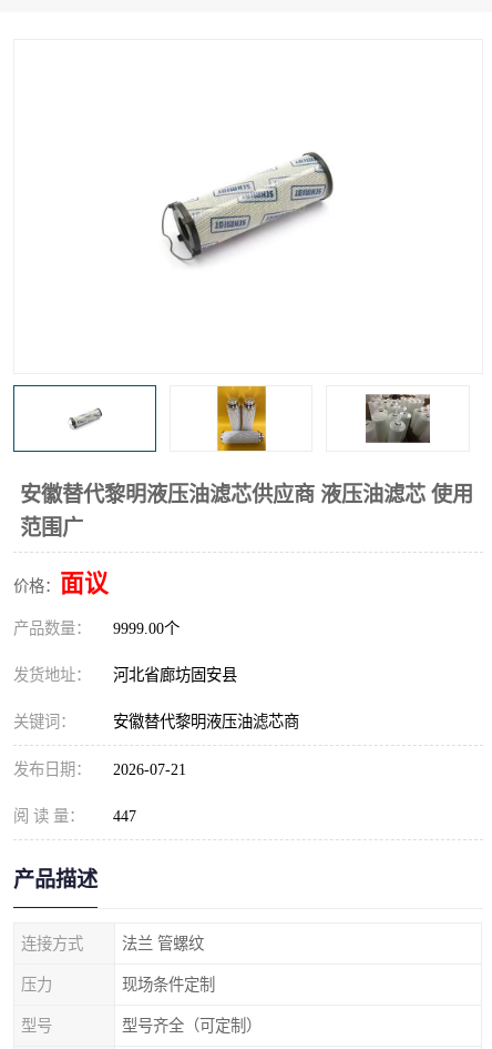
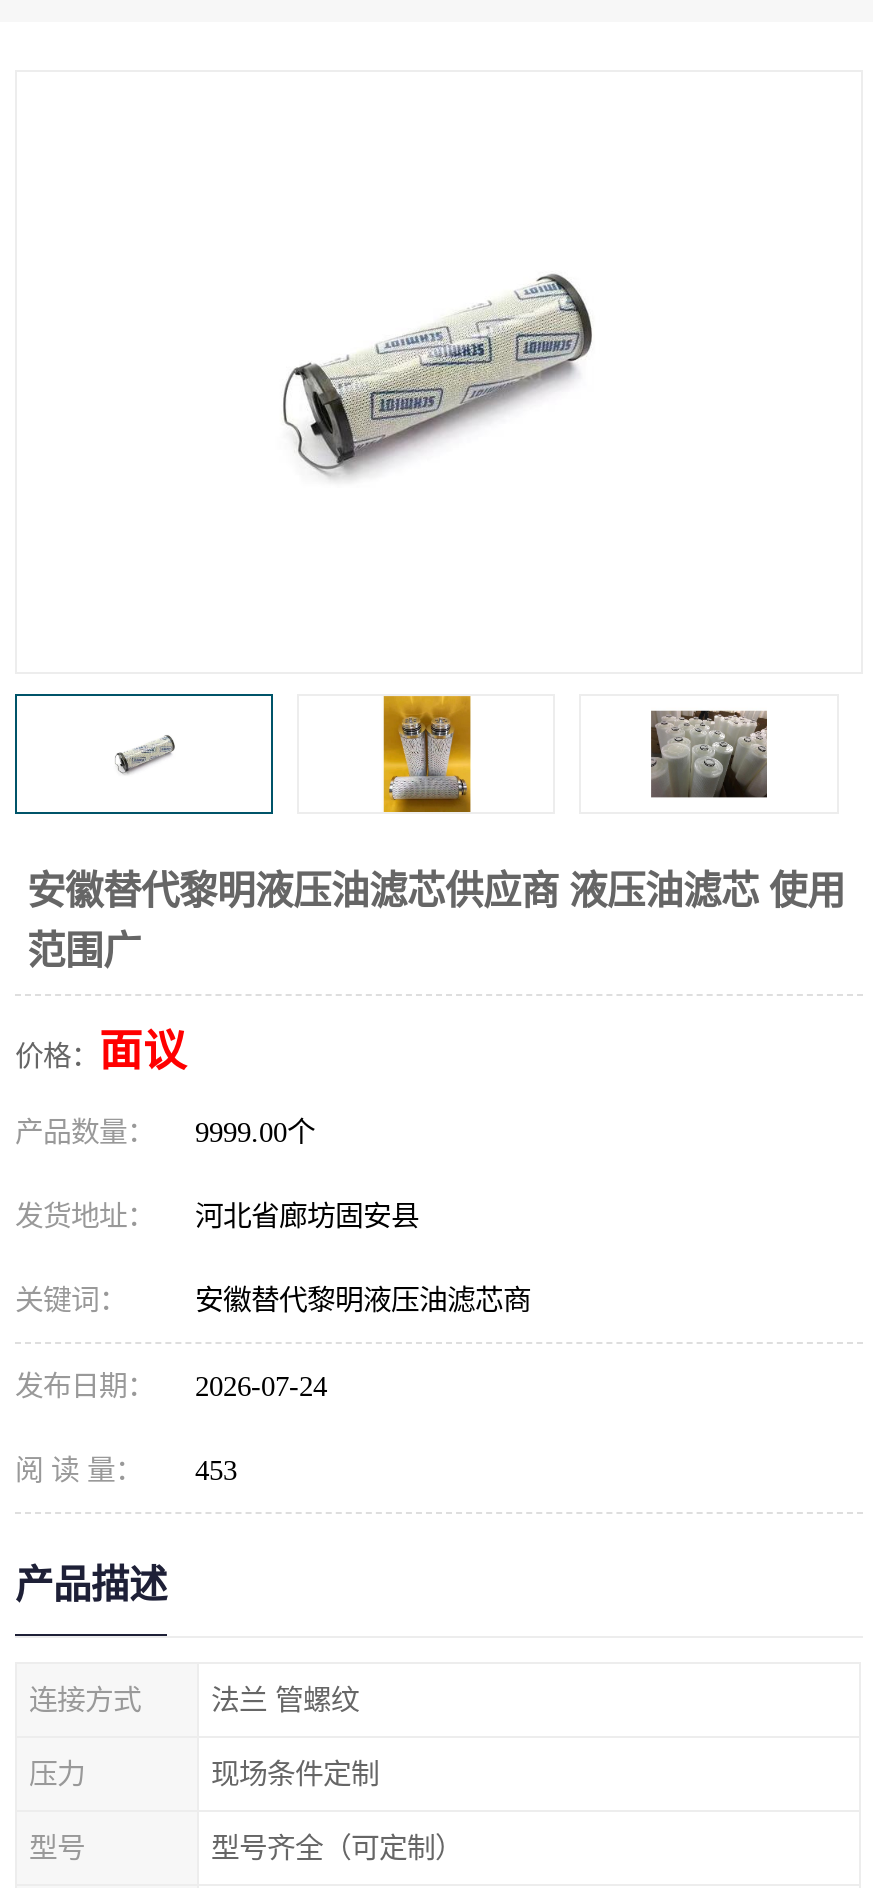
- 发布日期： 2026-07-21
+ 发布日期： 2026-07-24

- 阅 读 量： 447
+ 阅 读 量： 453
